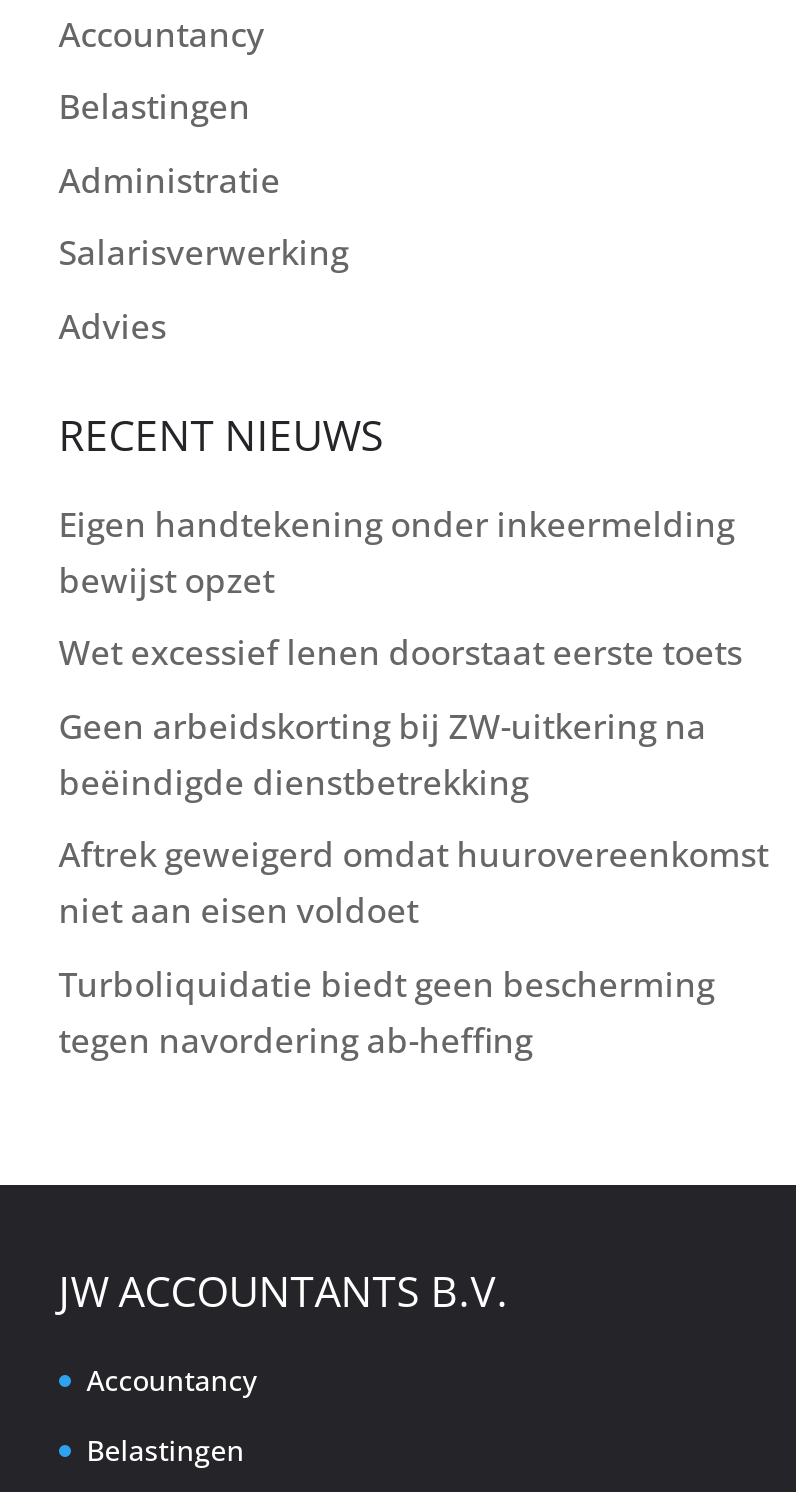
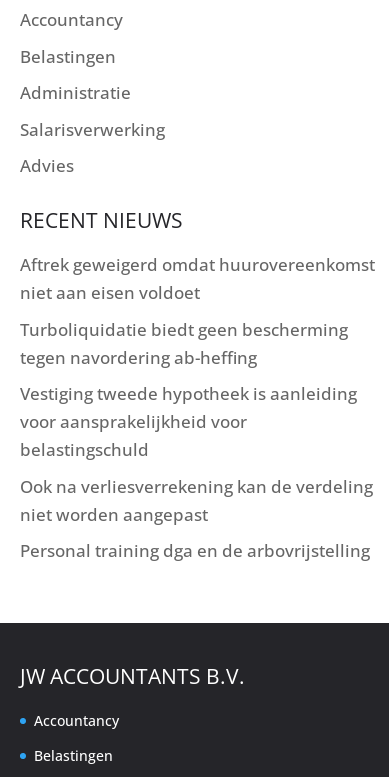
- Eigen handtekening onder inkeermelding
- bewijst opzet
- Wet excessief lenen doorstaat eerste toets
- Geen arbeidskorting bij ZW-uitkering na
- beëindigde dienstbetrekking

moved up: Aftrek geweigerd omdat huurovereenkomst | niet aan eisen voldoet | Turboliquidatie biedt geen bescherming | tegen navordering ab-heffing

+ Vestiging tweede hypotheek is aanleiding
+ voor aansprakelijkheid voor
+ belastingschuld
+ Ook na verliesverrekening kan de verdeling
+ niet worden aangepast
+ Personal training dga en de arbovrijstelling
